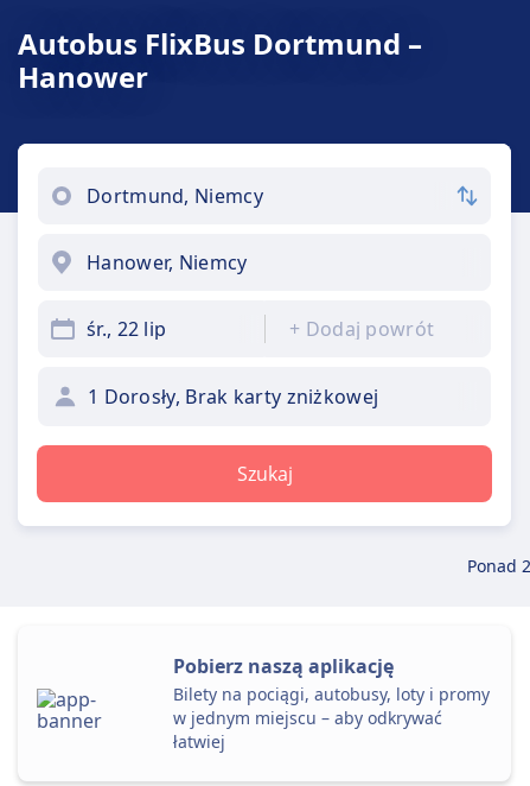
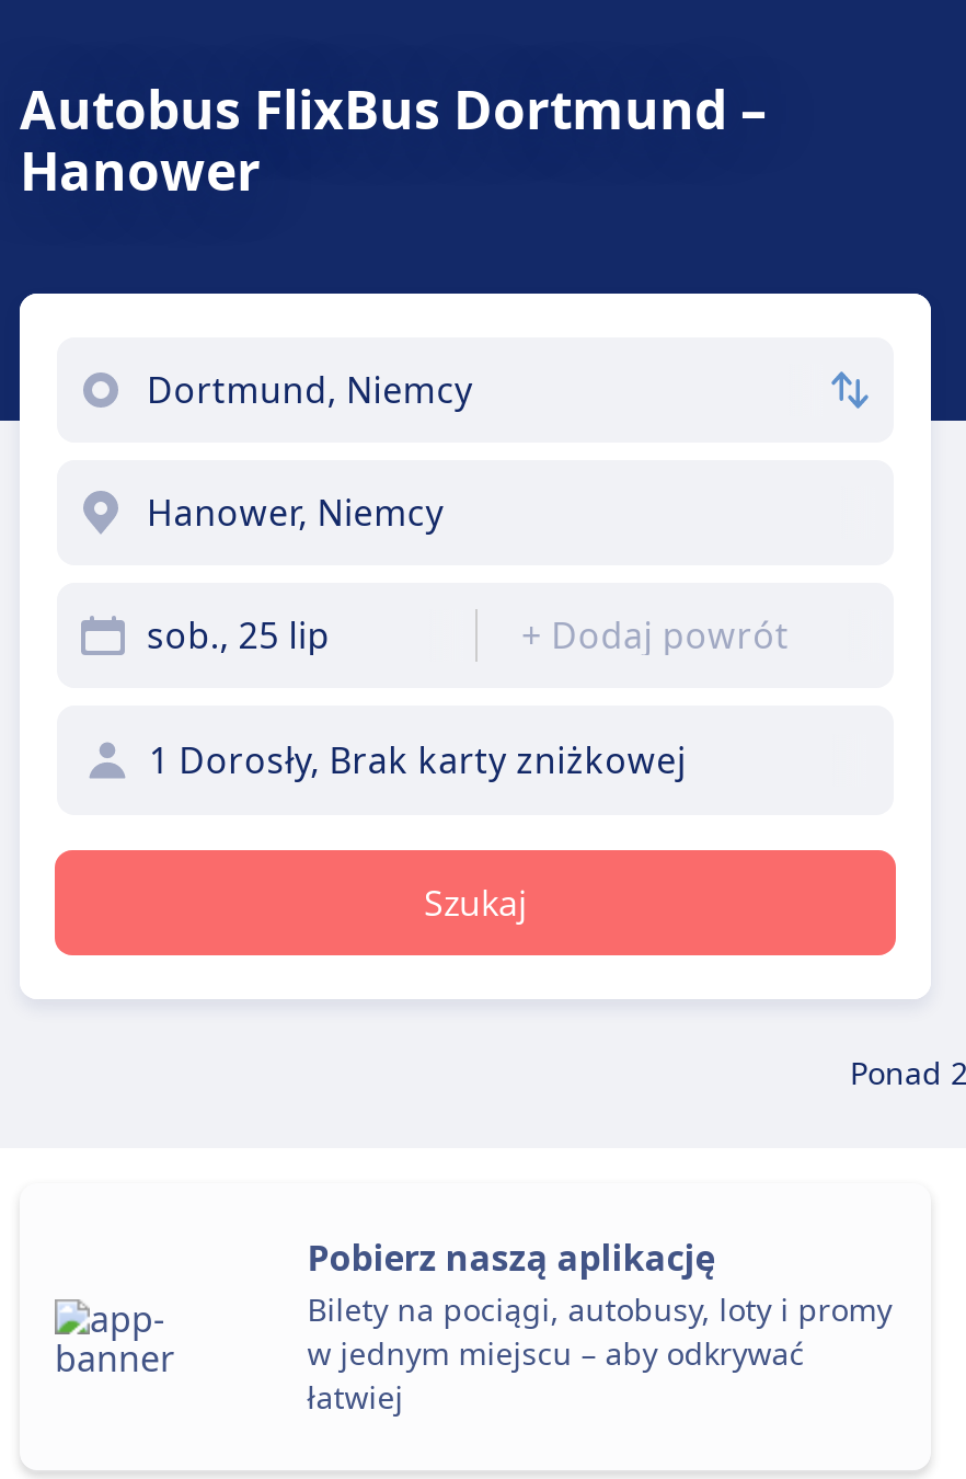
- śr., 22 lip
+ sob., 25 lip
